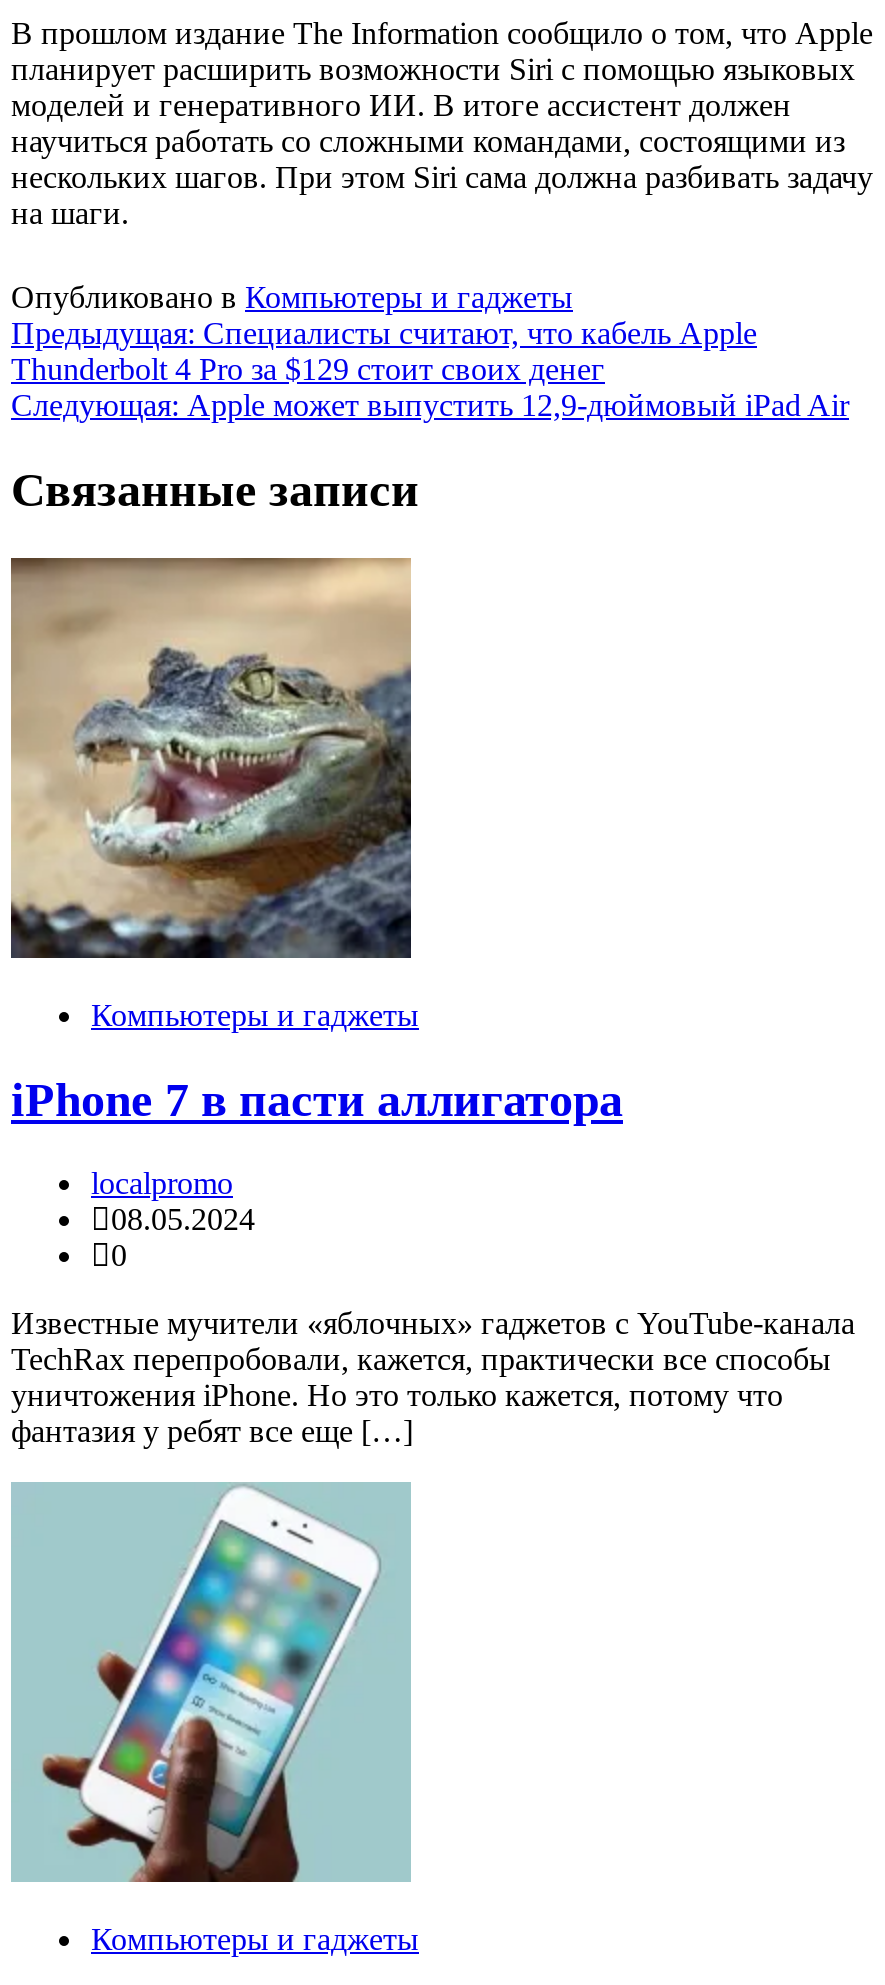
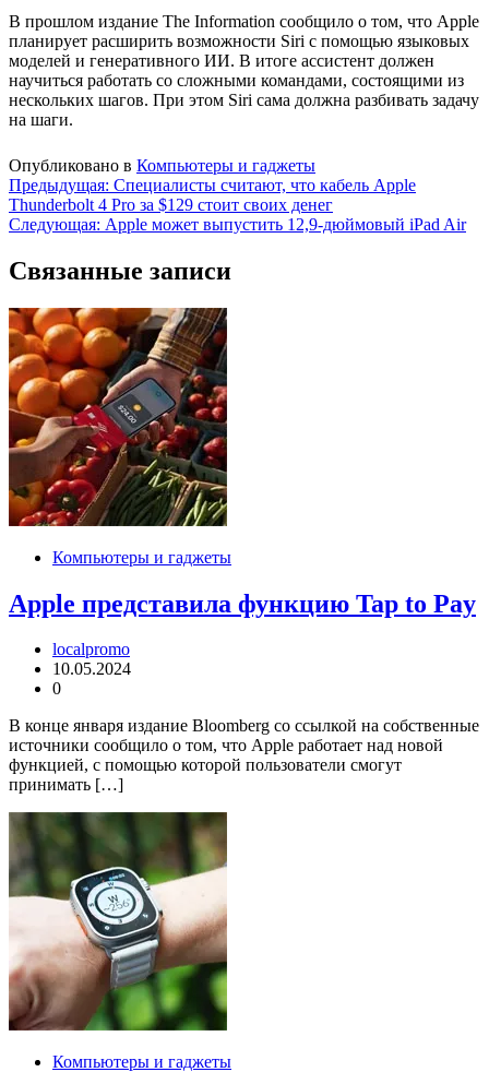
- [image]
+ [image]

- iPhone 7 в пасти аллигатора
+ Apple представила функцию Tap to Pay

- 08.05.2024
+ 10.05.2024

- Известные мучители «яблочных» гаджетов с YouTube-канала
- TechRax перепробовали, кажется, практически все способы
- уничтожения iPhone. Но это только кажется, потому что
- фантазия у ребят все еще […]
+ В конце января издание Bloomberg со ссылкой на собственные
+ источники сообщило о том, что Apple работает над новой
+ функцией, с помощью которой пользователи смогут
+ принимать […]

- [image]
+ [image]
